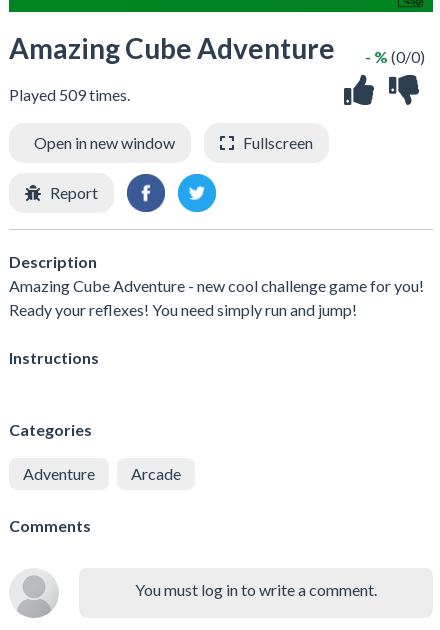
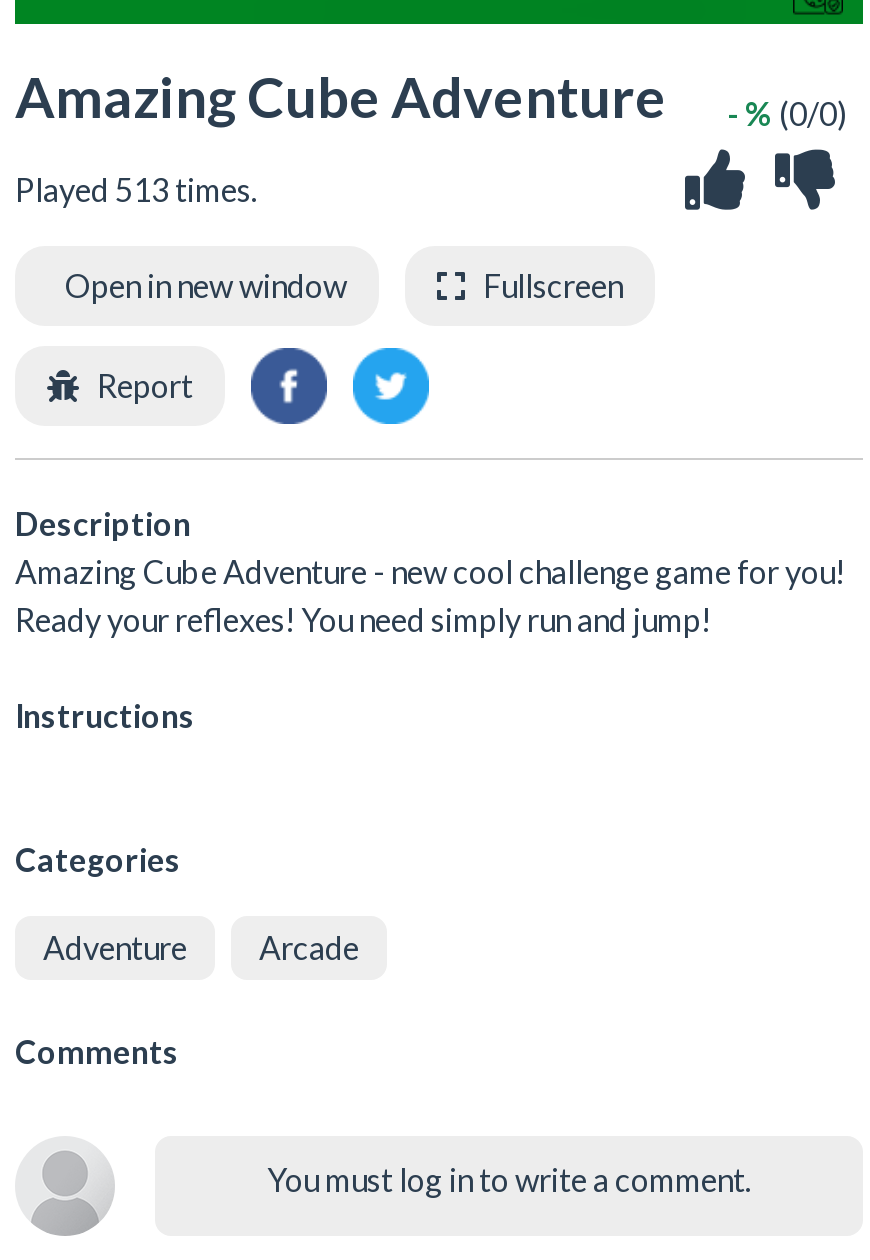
- Played 509 times.
+ Played 513 times.
